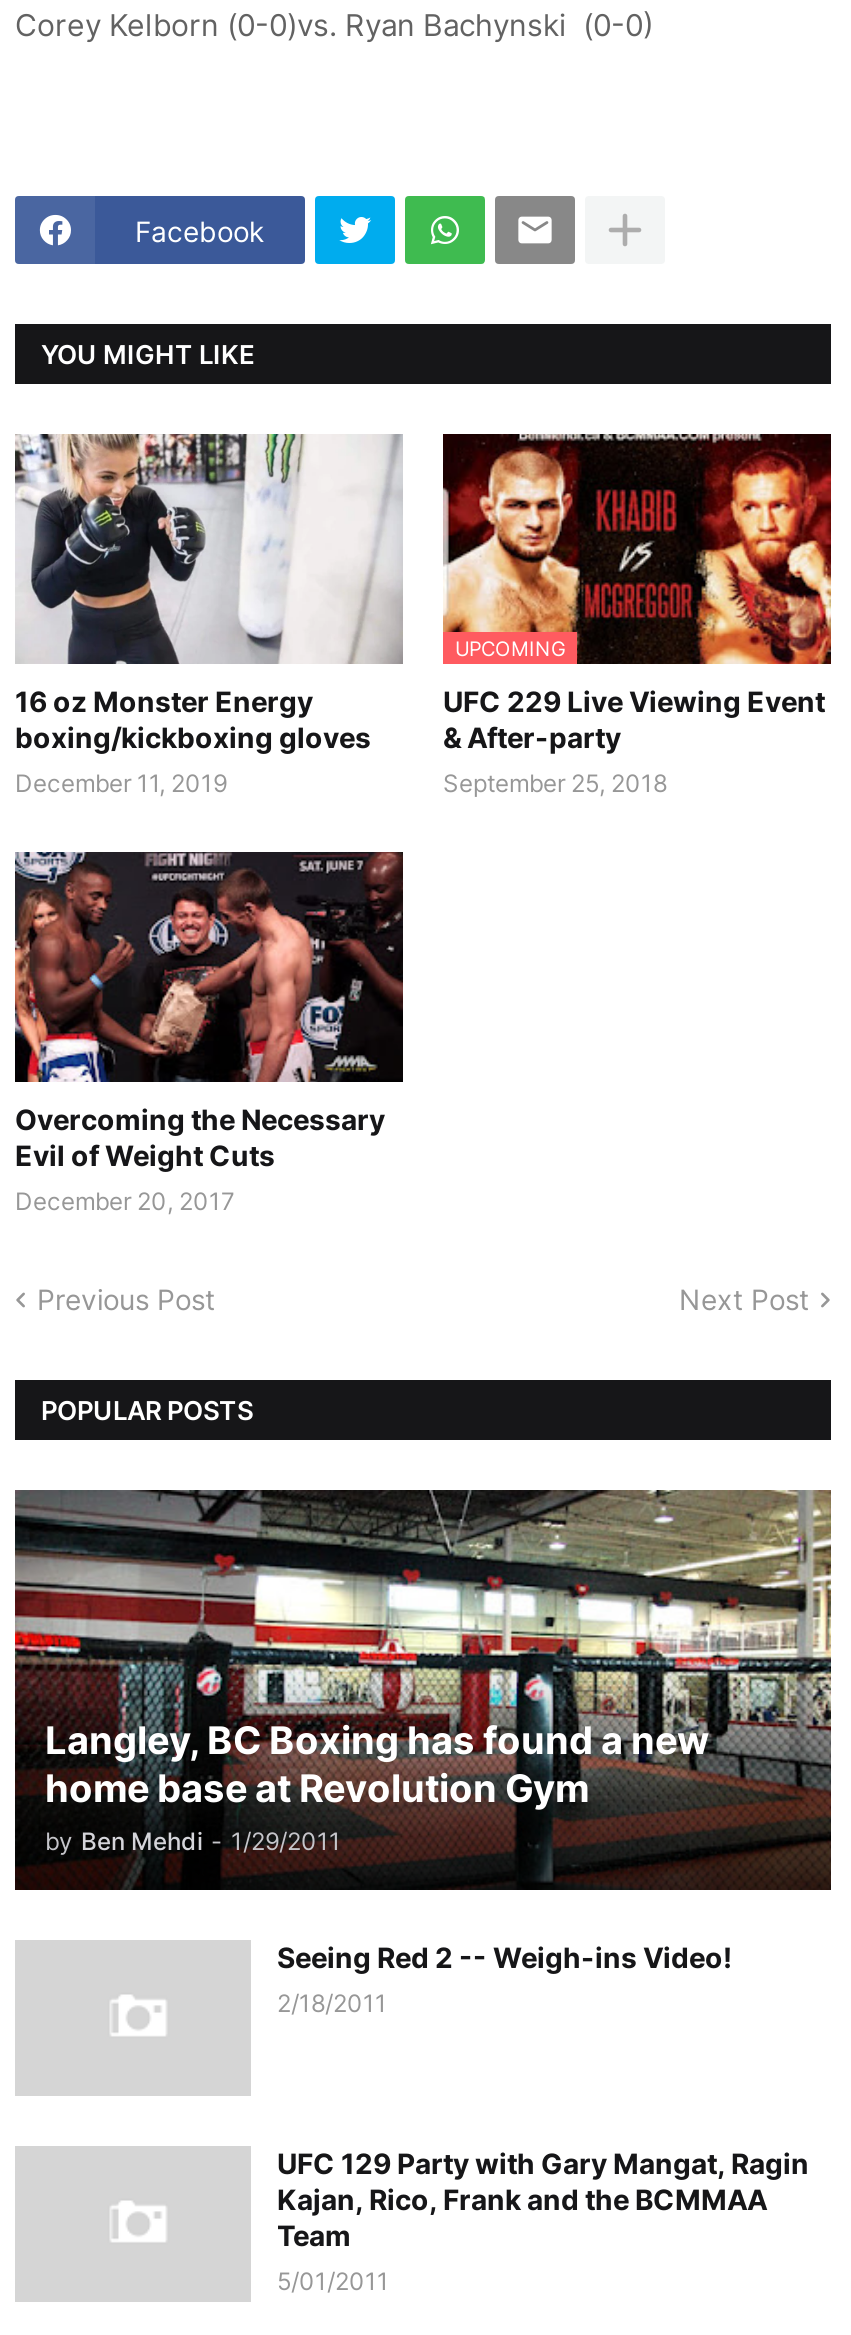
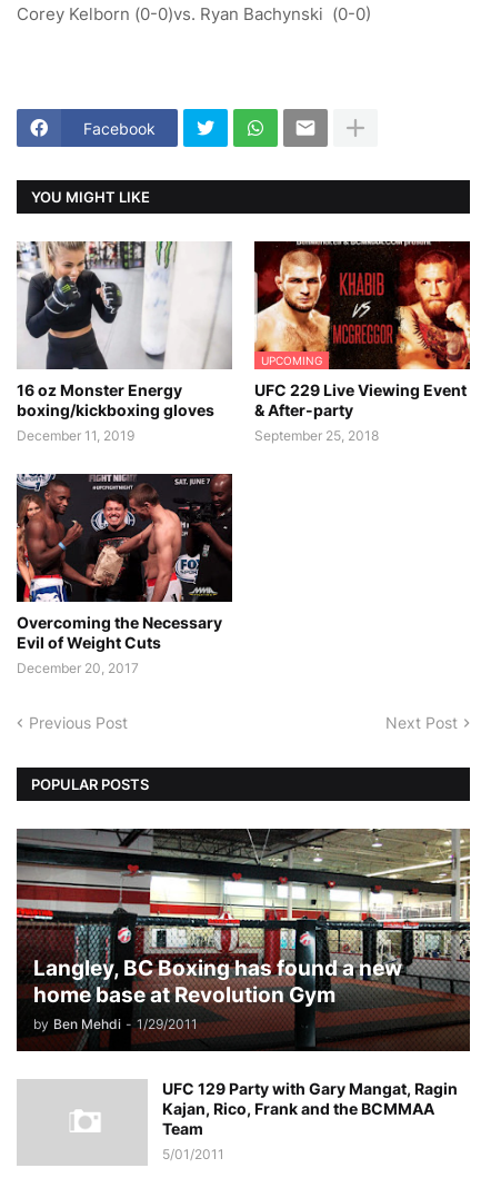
- Seeing Red 2 -- Weigh-ins Video!
- 2/18/2011
